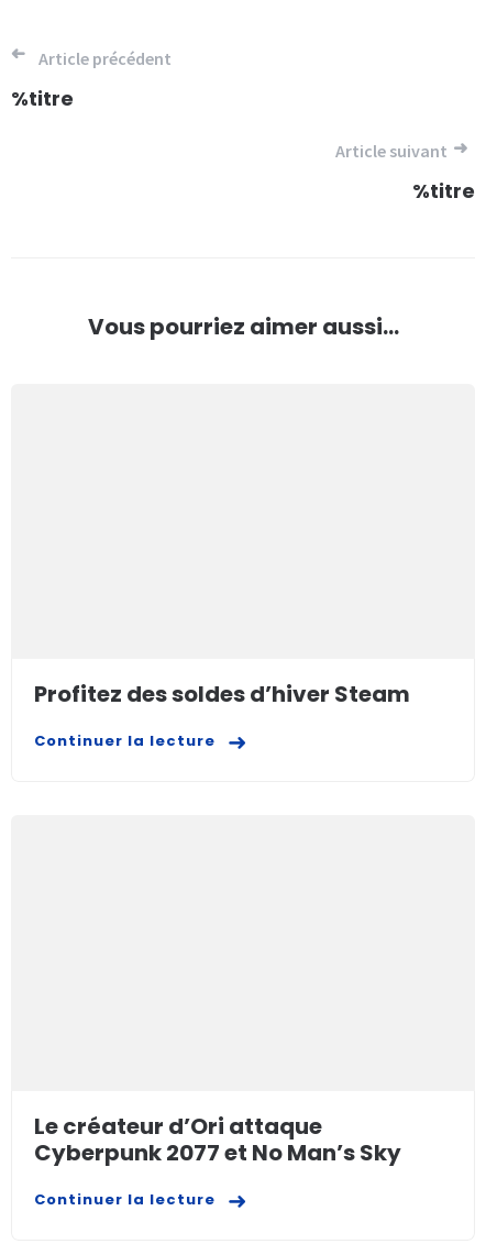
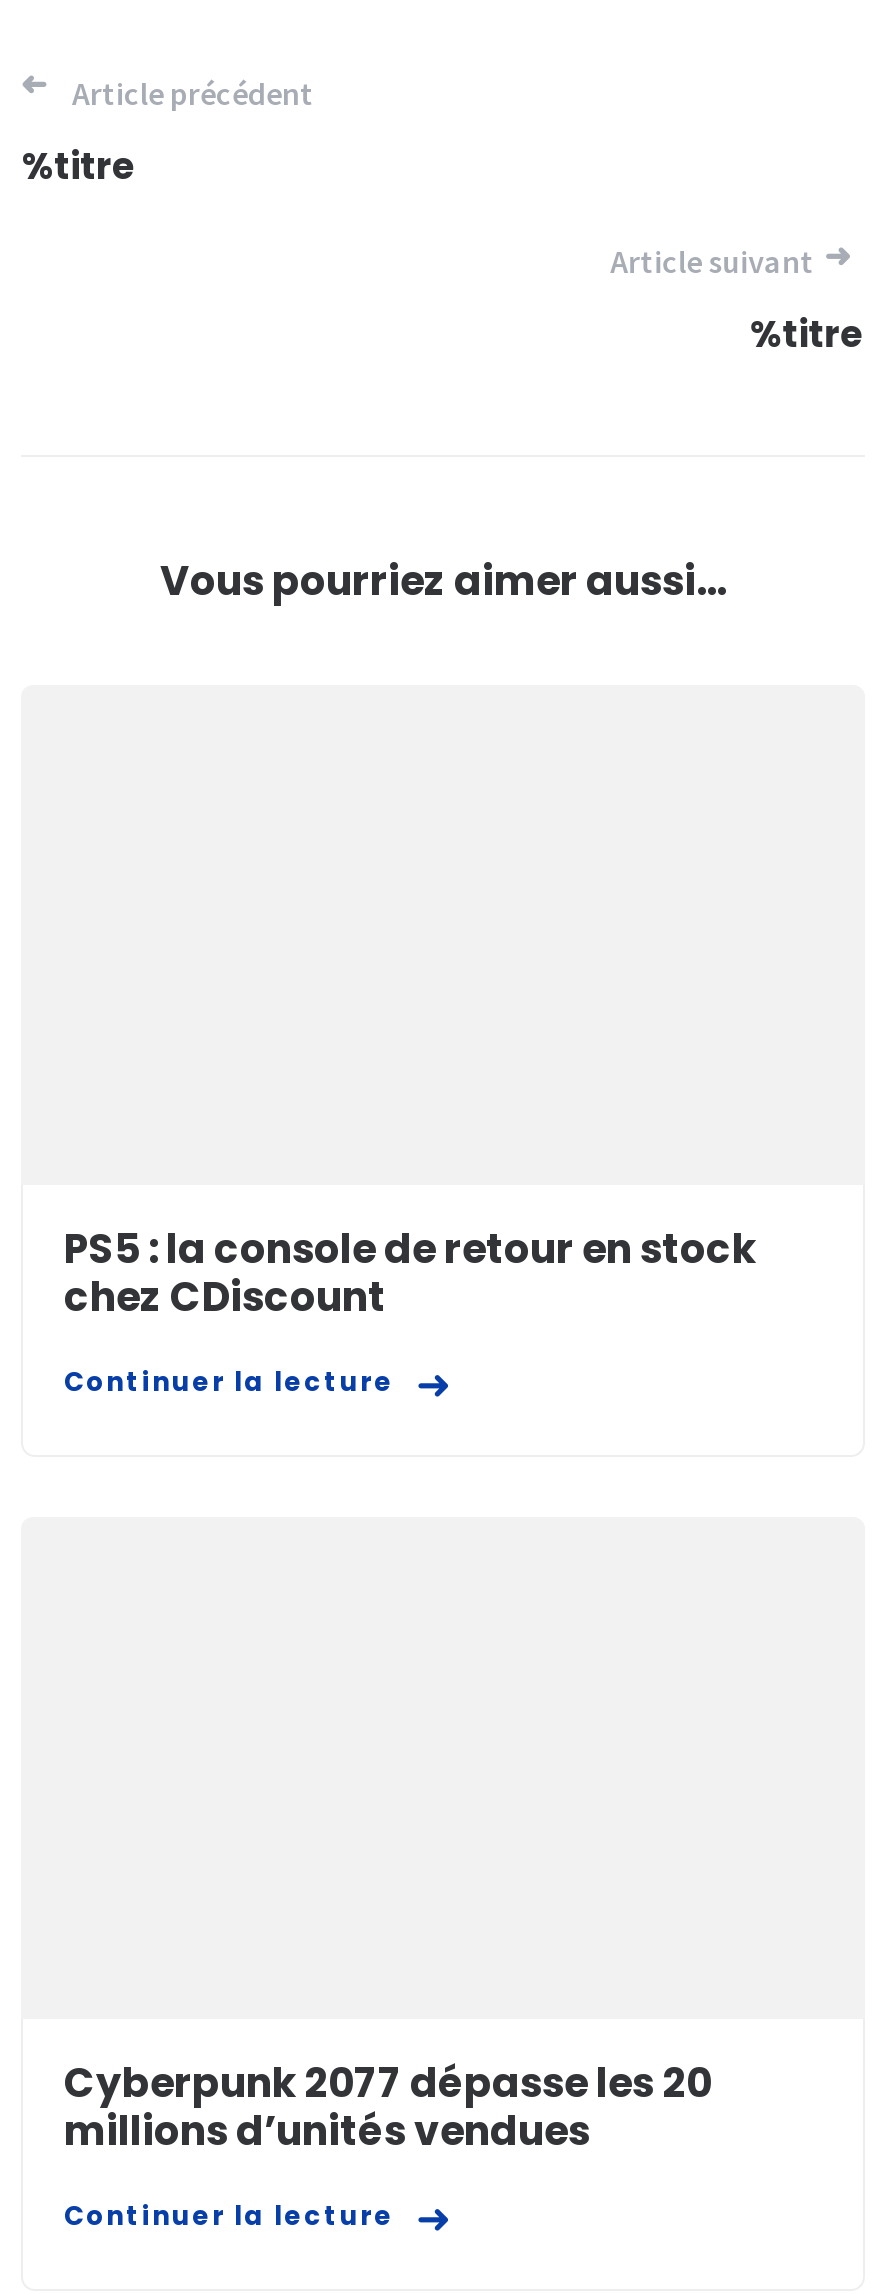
- Profitez des soldes d’hiver Steam
+ PS5 : la console de retour en stock
+ chez CDiscount

- Le créateur d’Ori attaque
- Cyberpunk 2077 et No Man’s Sky
+ Cyberpunk 2077 dépasse les 20
+ millions d’unités vendues
